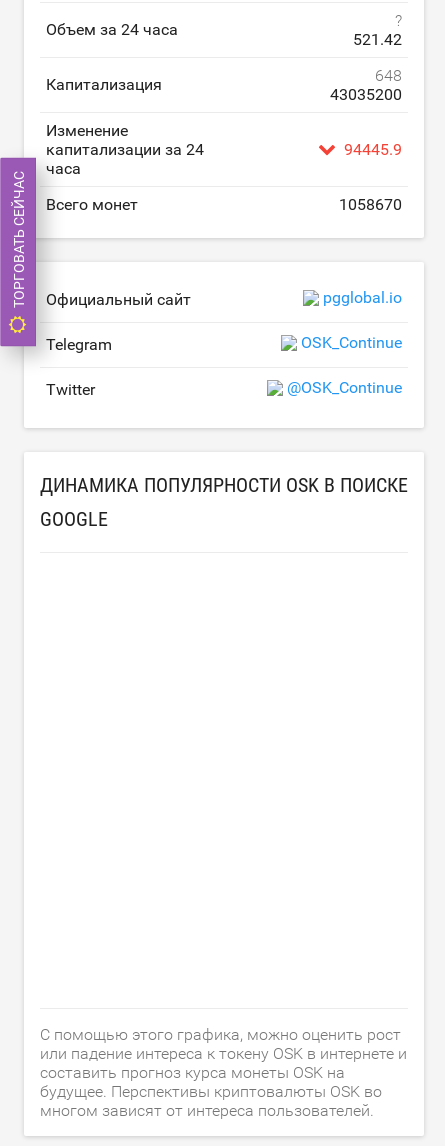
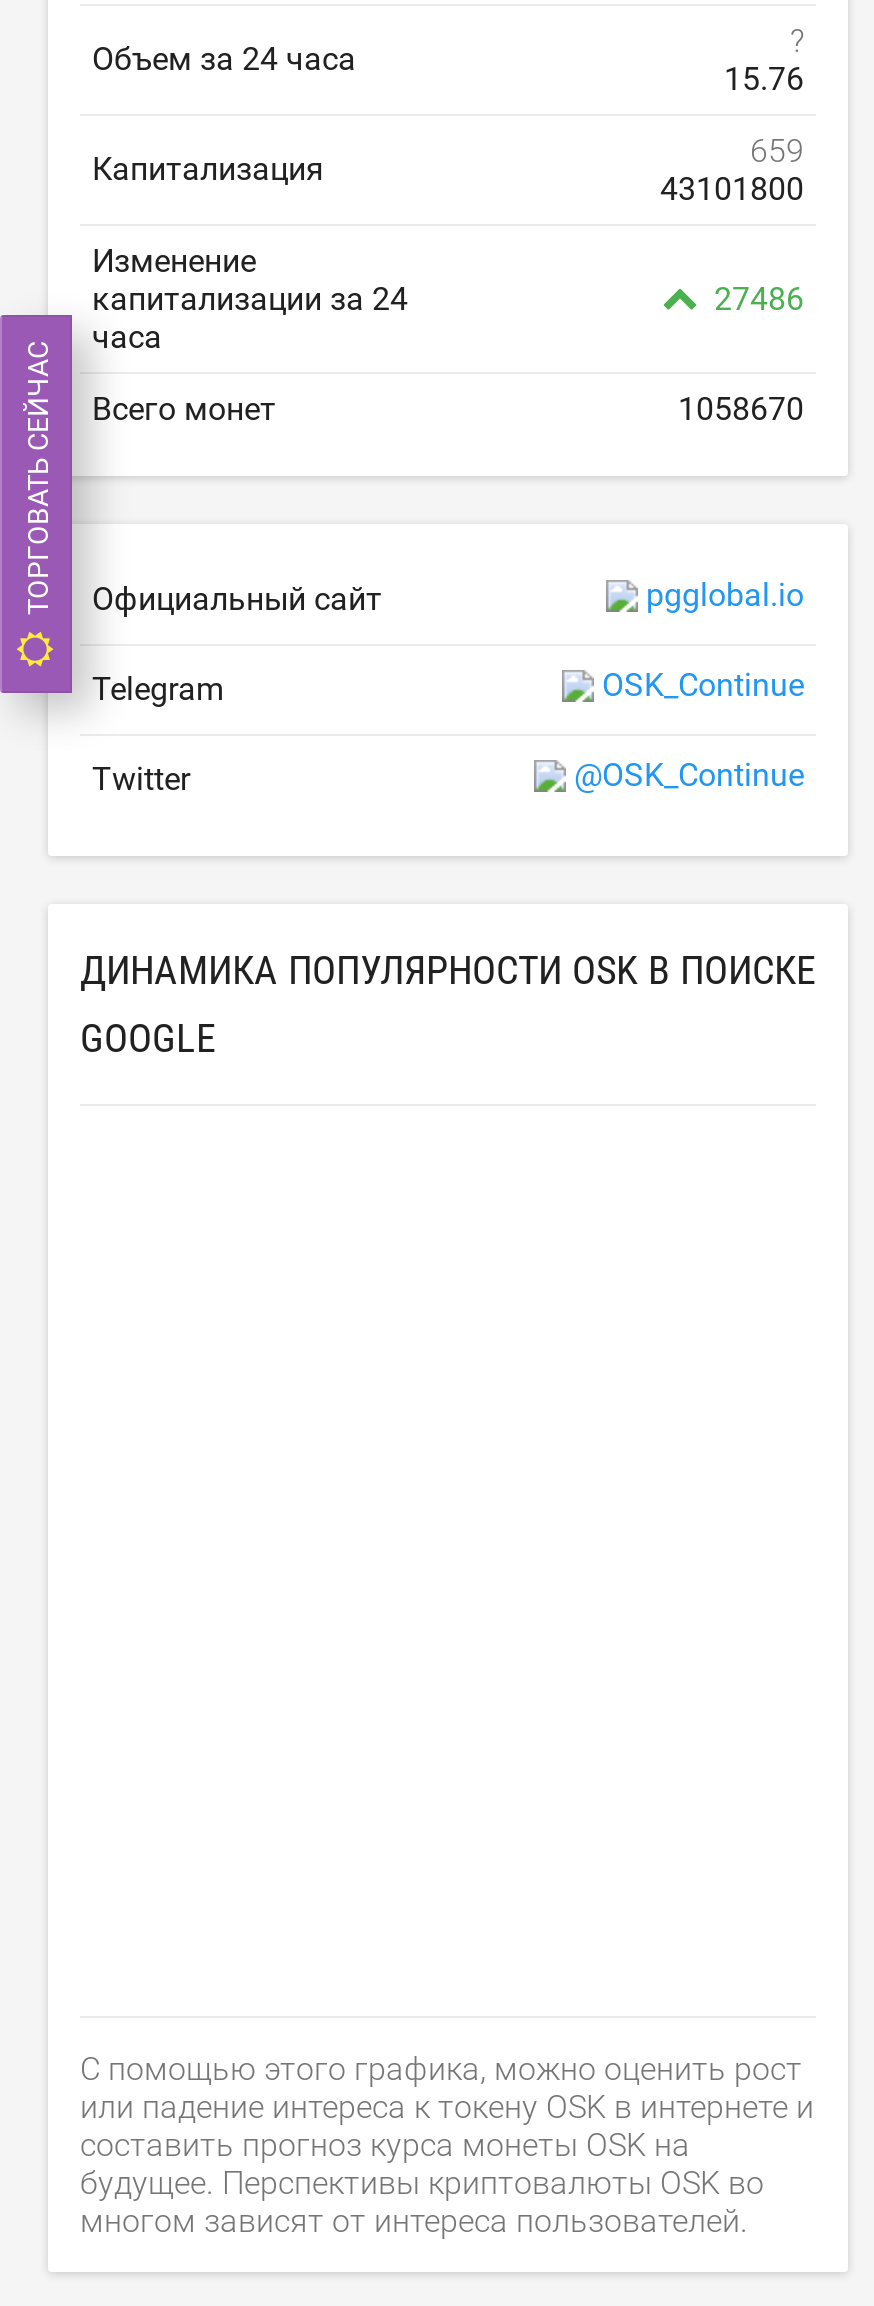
- 521.42
+ 15.76

- 648
+ 659

- 43035200
+ 43101800

- 94445.9
+ 27486
